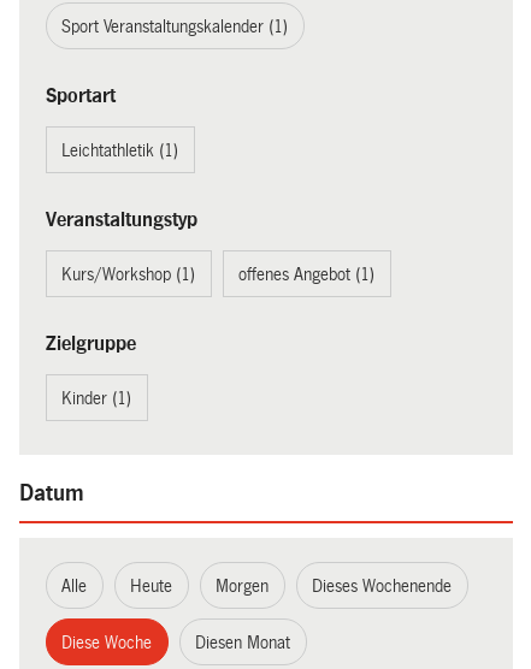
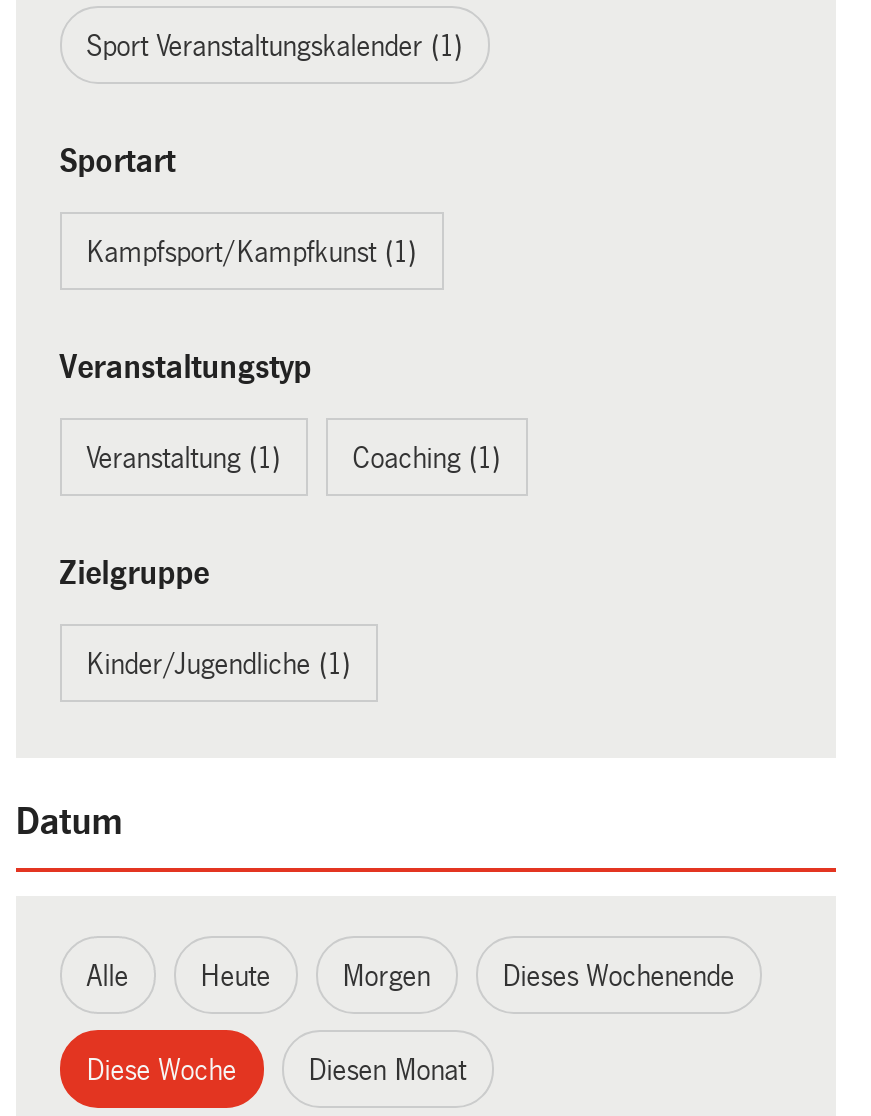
- Leichtathletik (1)
+ Kampfsport/Kampfkunst (1)

- Kurs/Workshop (1)
- offenes Angebot (1)
+ Veranstaltung (1)
+ Coaching (1)

- Kinder (1)
+ Kinder/Jugendliche (1)
